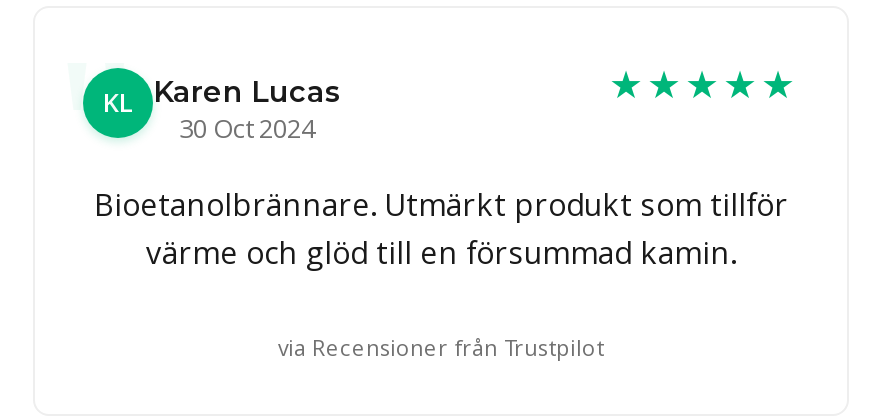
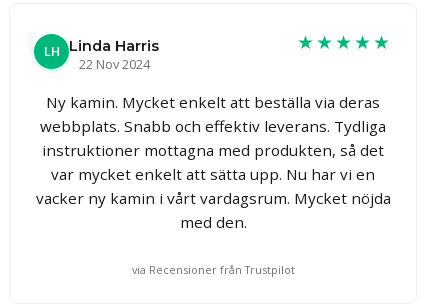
- KL Karen Lucas
- 30 Oct 2024
+ LH Linda Harris
+ 22 Nov 2024

- Bioetanolbrännare. Utmärkt produkt som tillför
- värme och glöd till en försummad kamin.
+ Ny kamin. Mycket enkelt att beställa via deras
+ webbplats. Snabb och effektiv leverans. Tydliga
+ instruktioner mottagna med produkten, så det
+ var mycket enkelt att sätta upp. Nu har vi en
+ vacker ny kamin i vårt vardagsrum. Mycket nöjda
+ med den.
